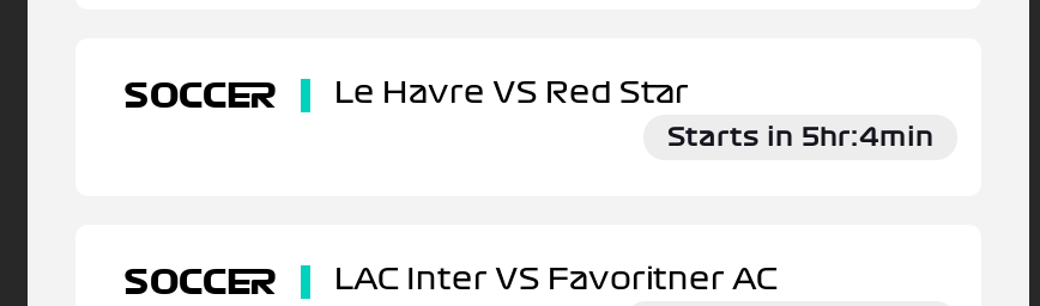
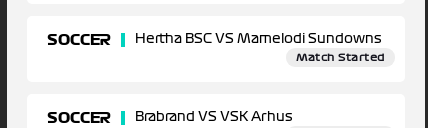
- Le Havre VS Red Star
+ Hertha BSC VS Mamelodi Sundowns

- Starts in 5hr:4min
+ Match Started

- LAC Inter VS Favoritner AC
+ Brabrand VS VSK Arhus
